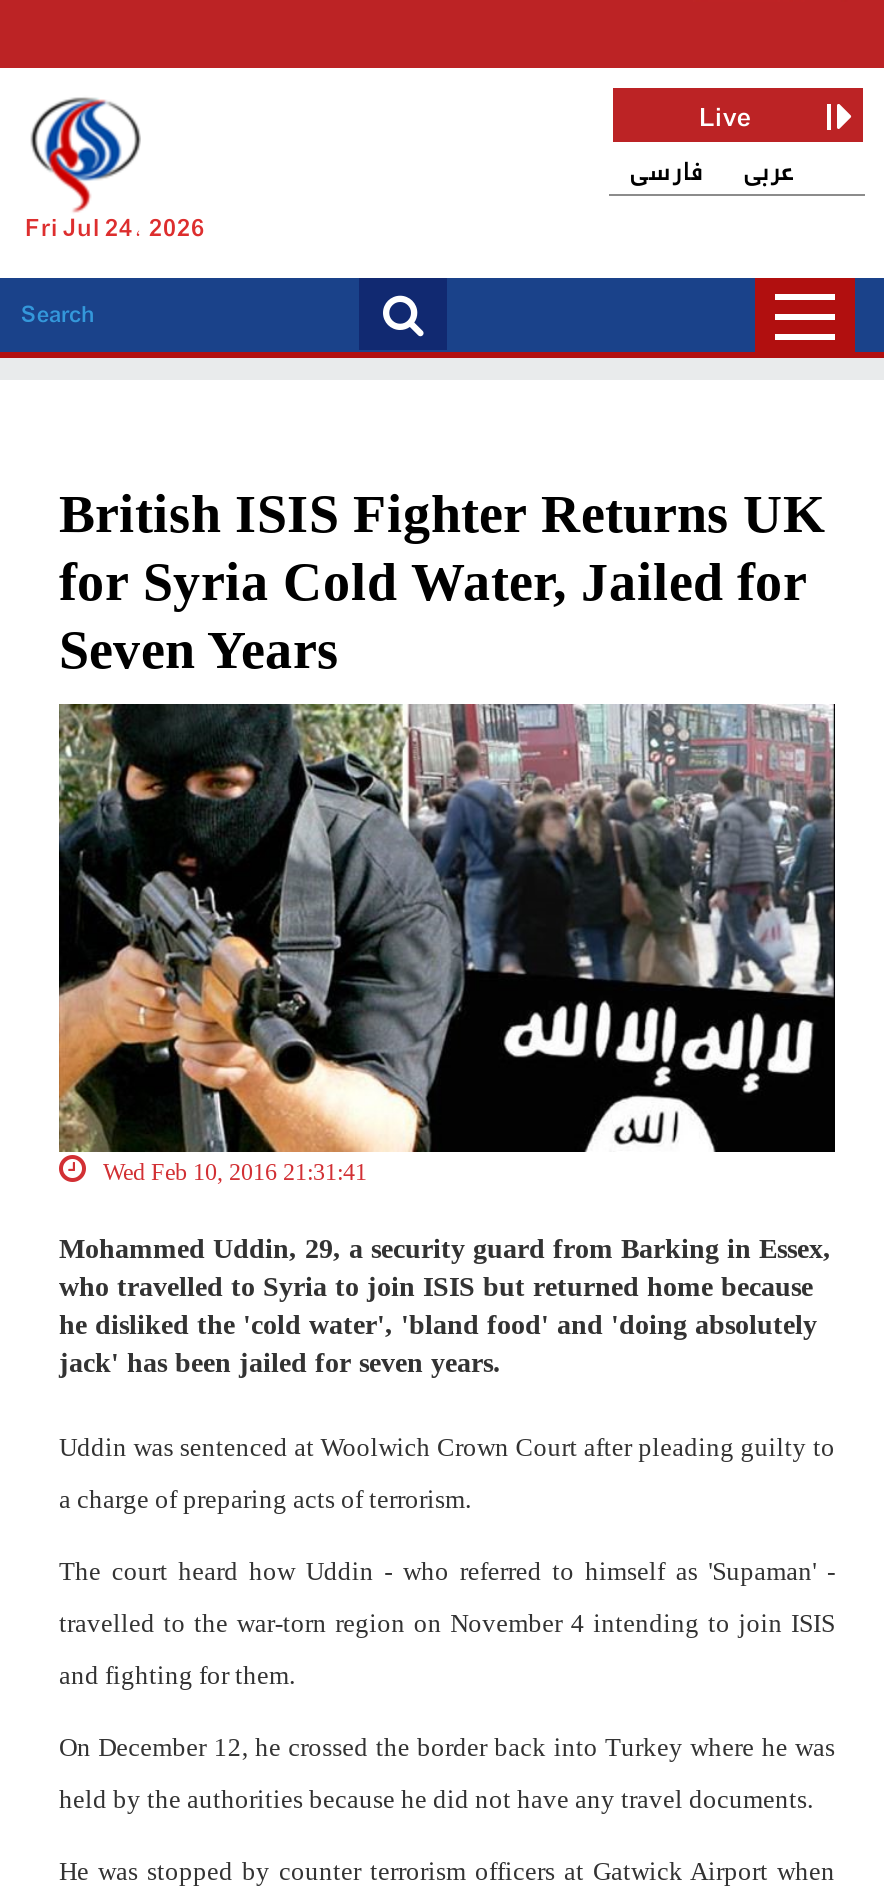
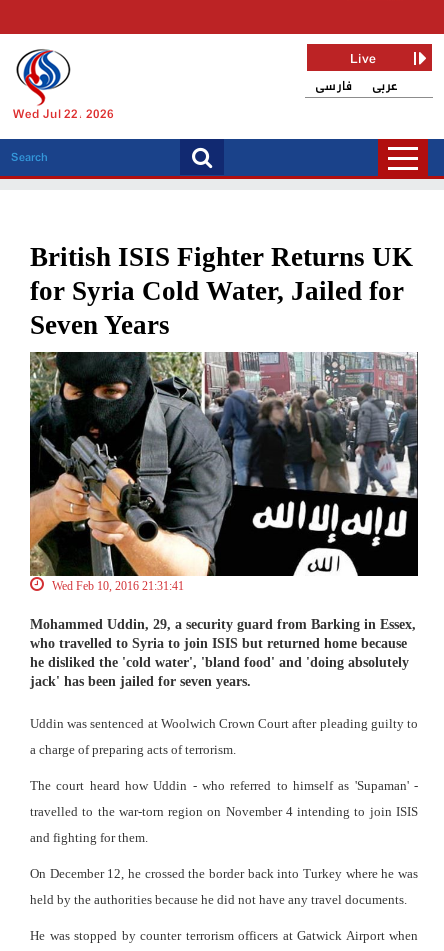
- Fri Jul 24, 2026
+ Wed Jul 22, 2026
